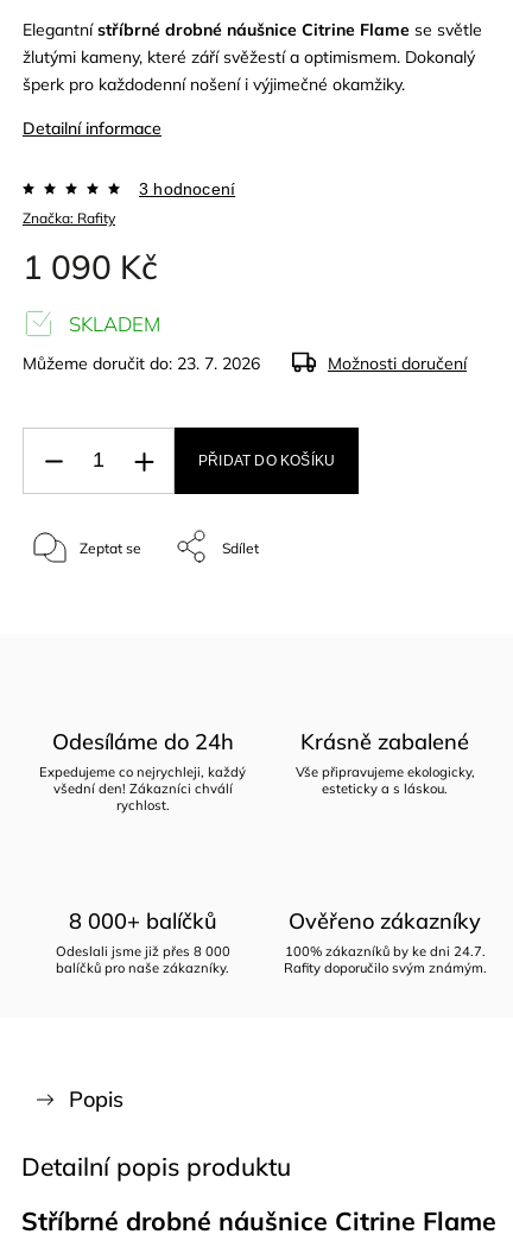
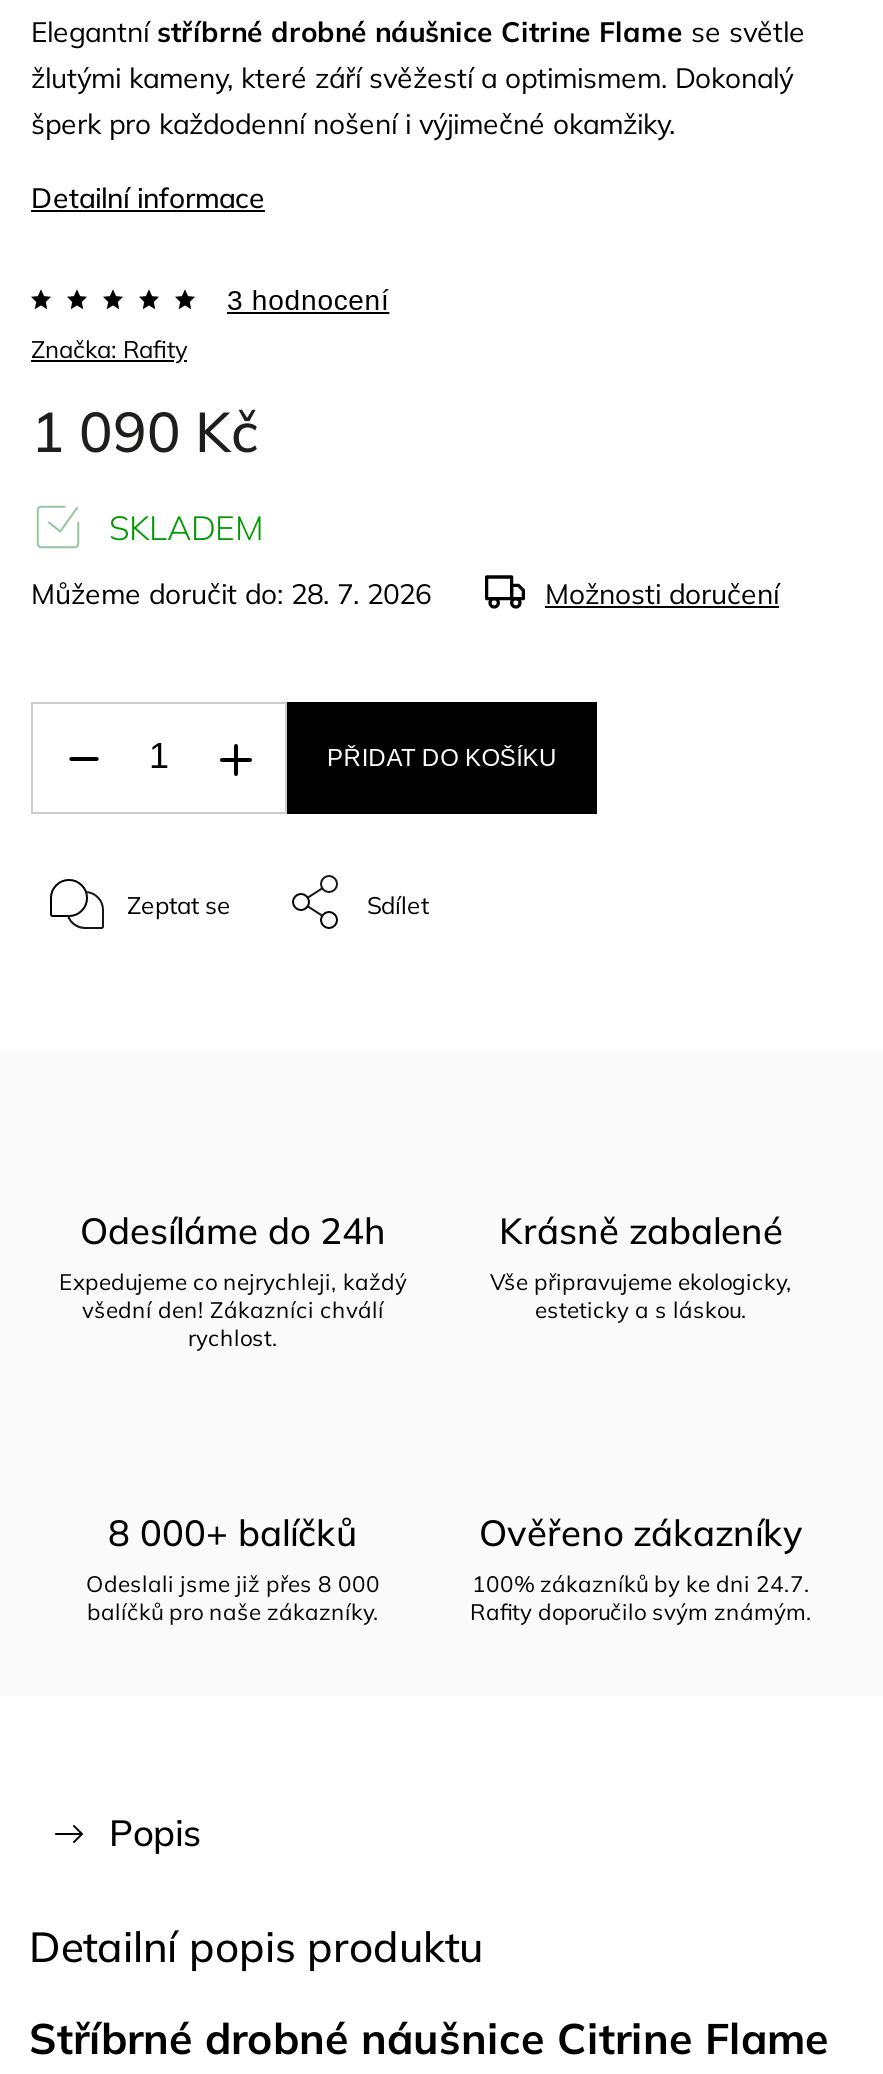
- Můžeme doručit do: 23. 7. 2026
+ Můžeme doručit do: 28. 7. 2026
